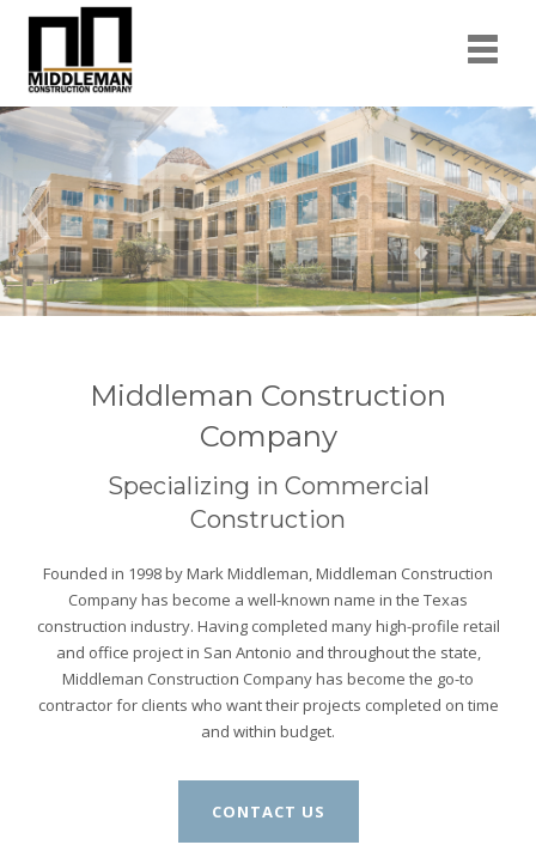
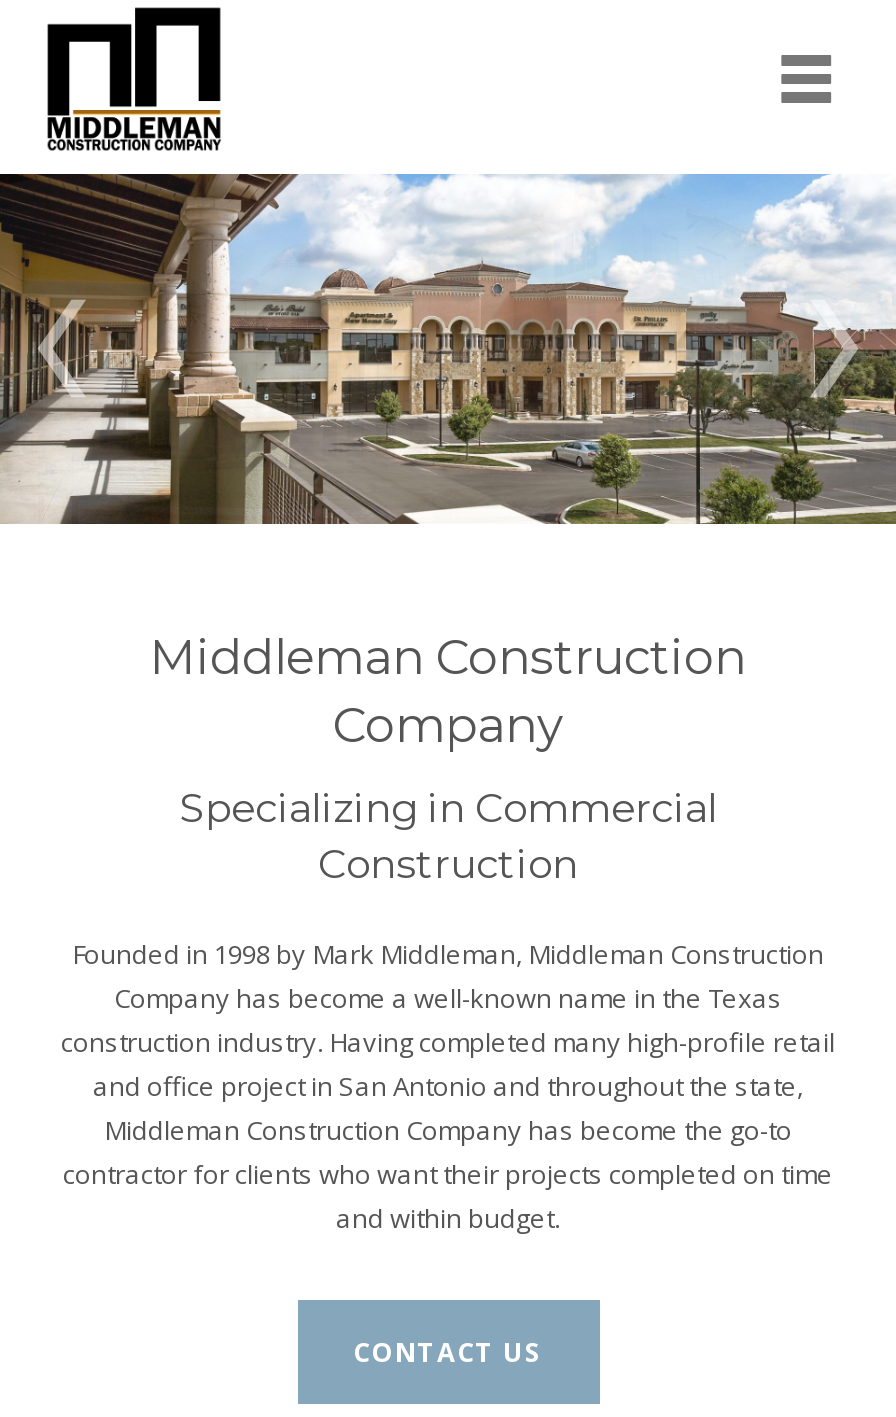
- [image]
+ [image]
